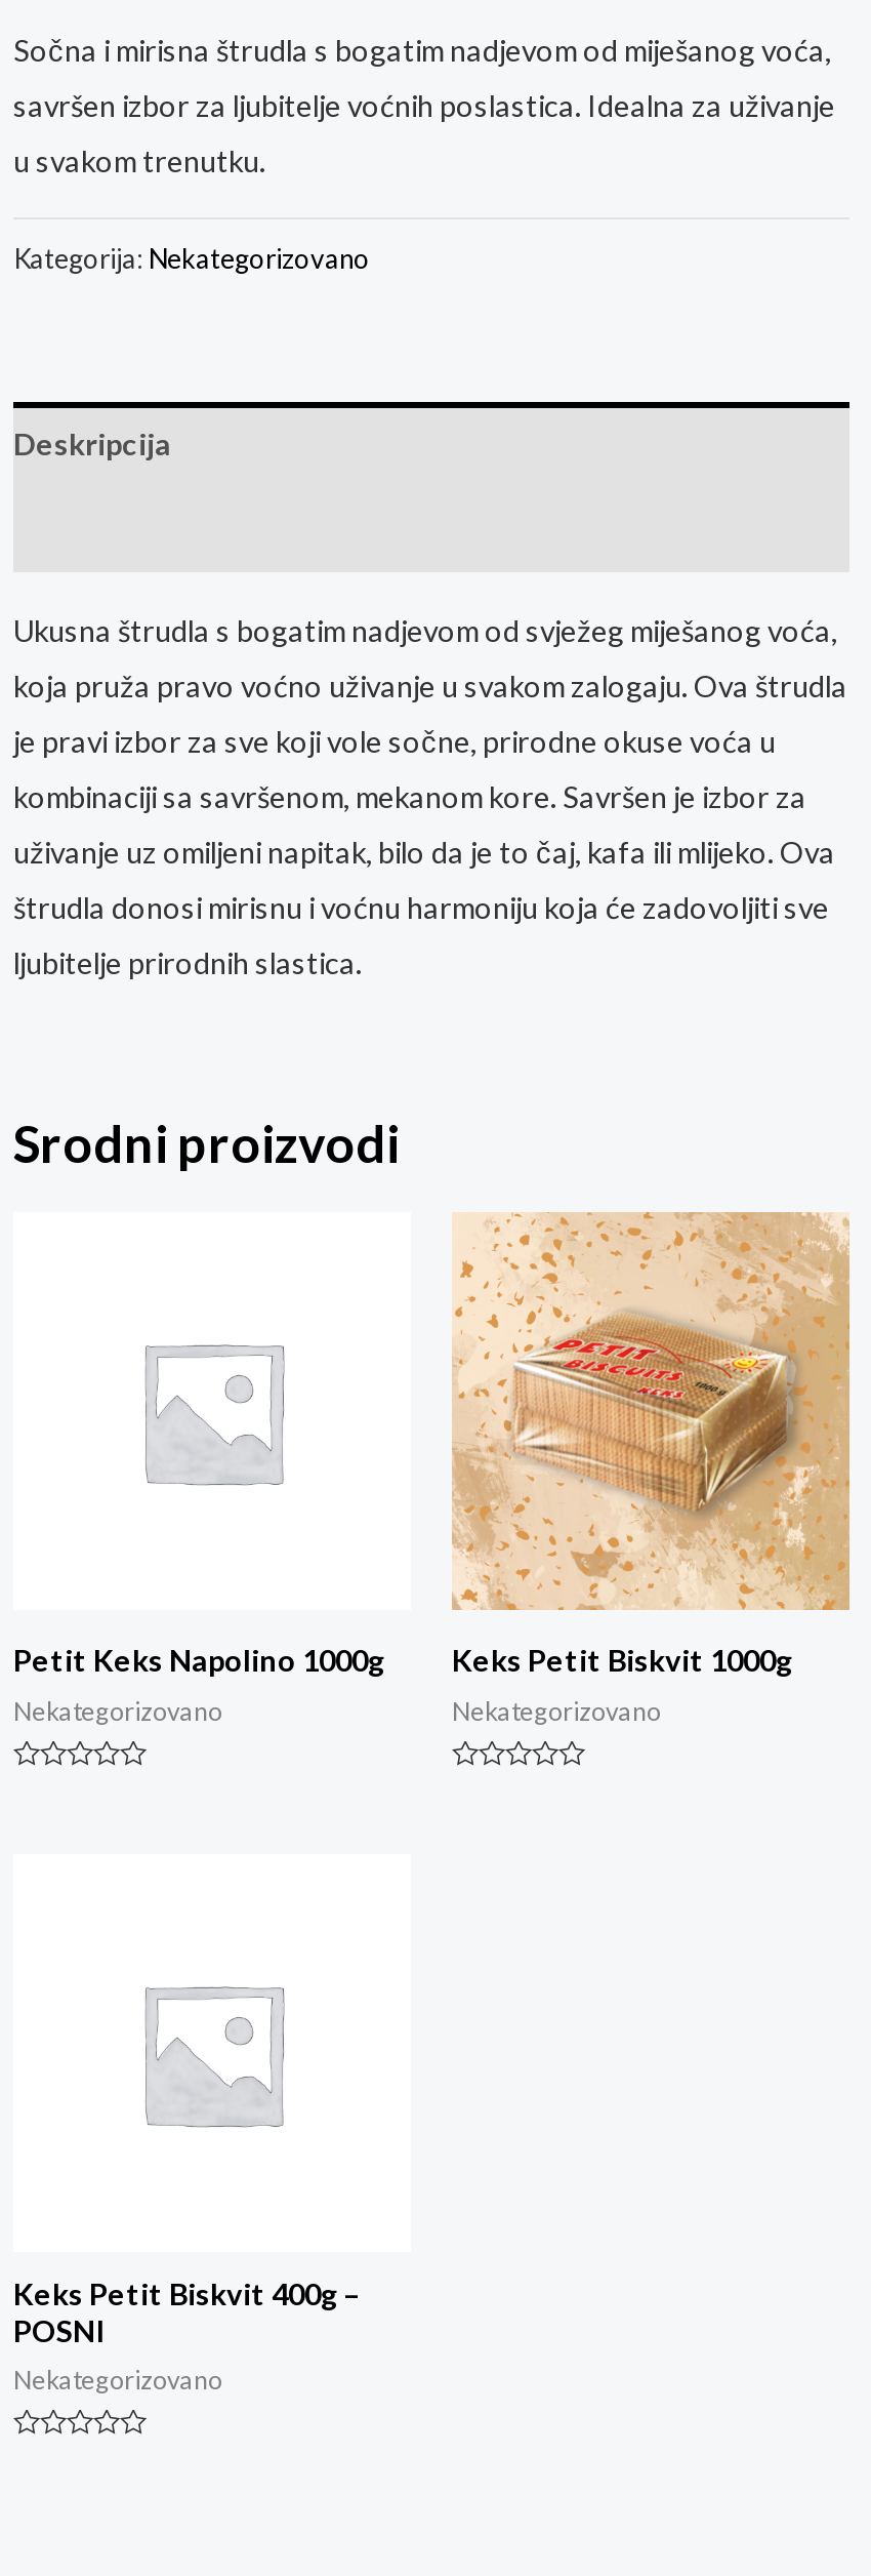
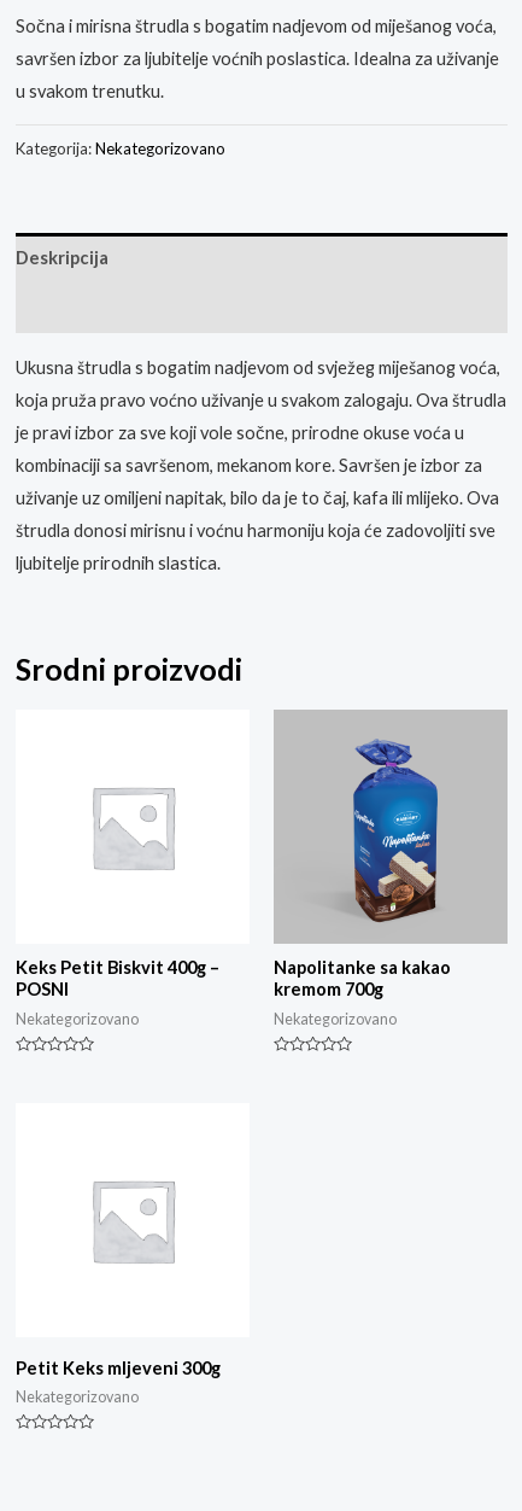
- [image]
- Keks Petit Biskvit 1000g
+ [image]
+ Napolitanke sa kakao
+ kremom 700g

- Petit Keks Napolino 1000g

+ Petit Keks mljeveni 300g

moved up: Keks Petit Biskvit 400g – | POSNI
